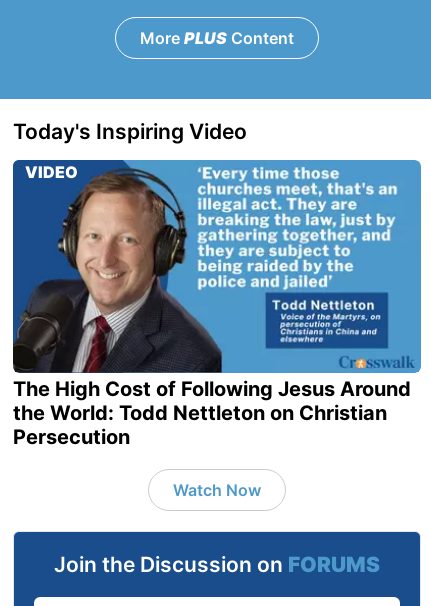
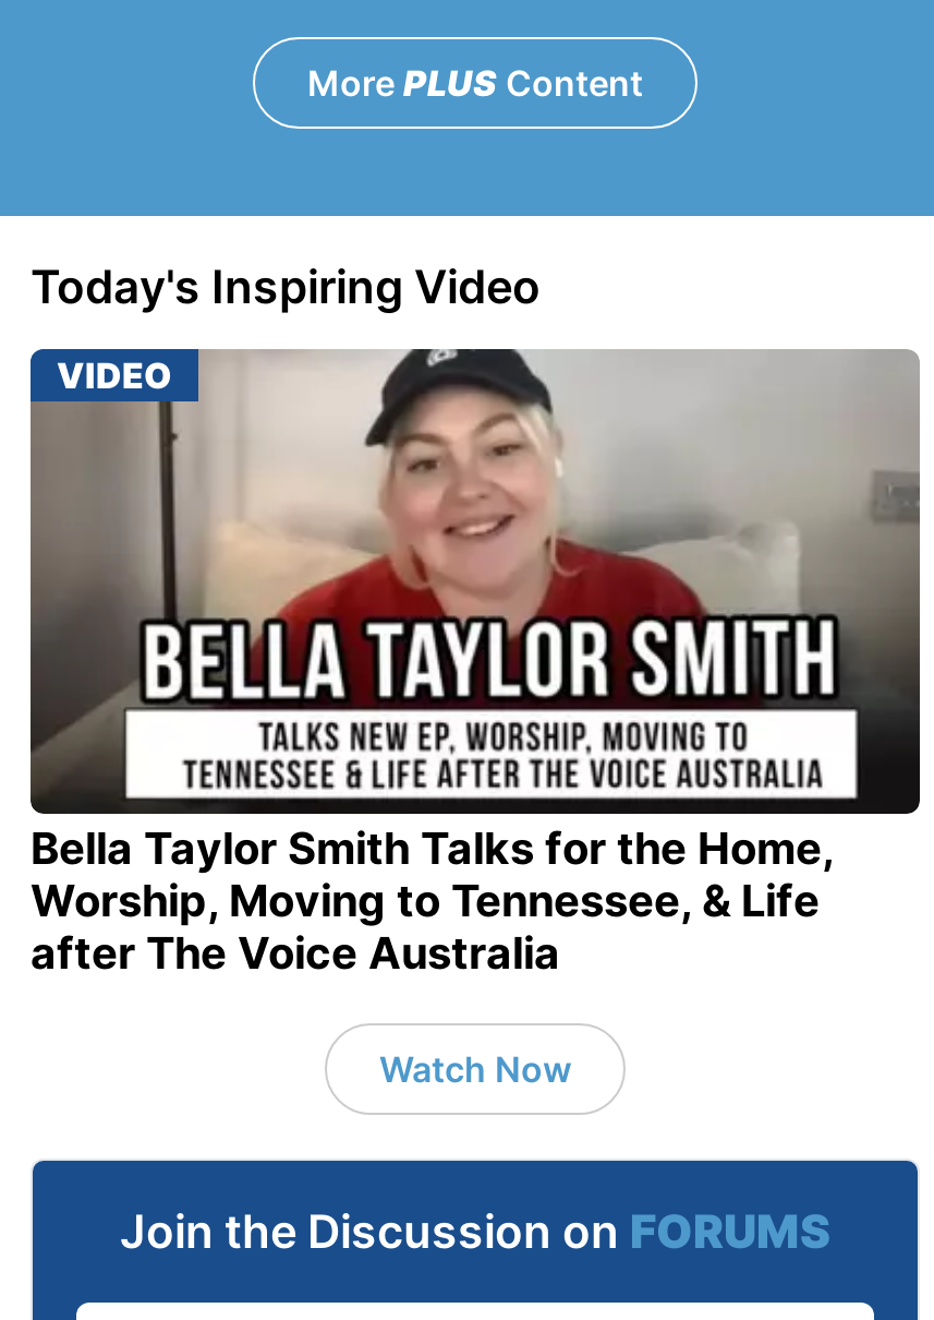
- [image]
- The High Cost of Following Jesus Around
- the World: Todd Nettleton on Christian
- Persecution
+ [image]
+ Bella Taylor Smith Talks for the Home,
+ Worship, Moving to Tennessee, & Life
+ after The Voice Australia
